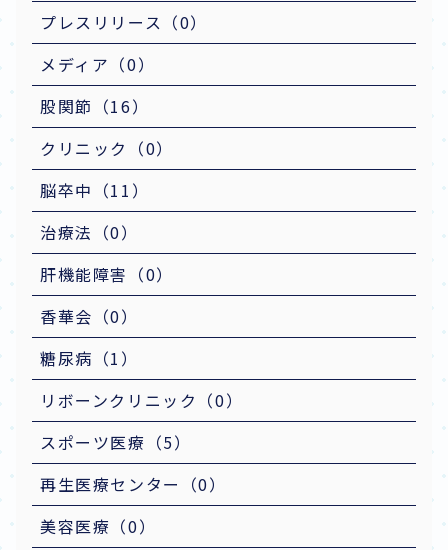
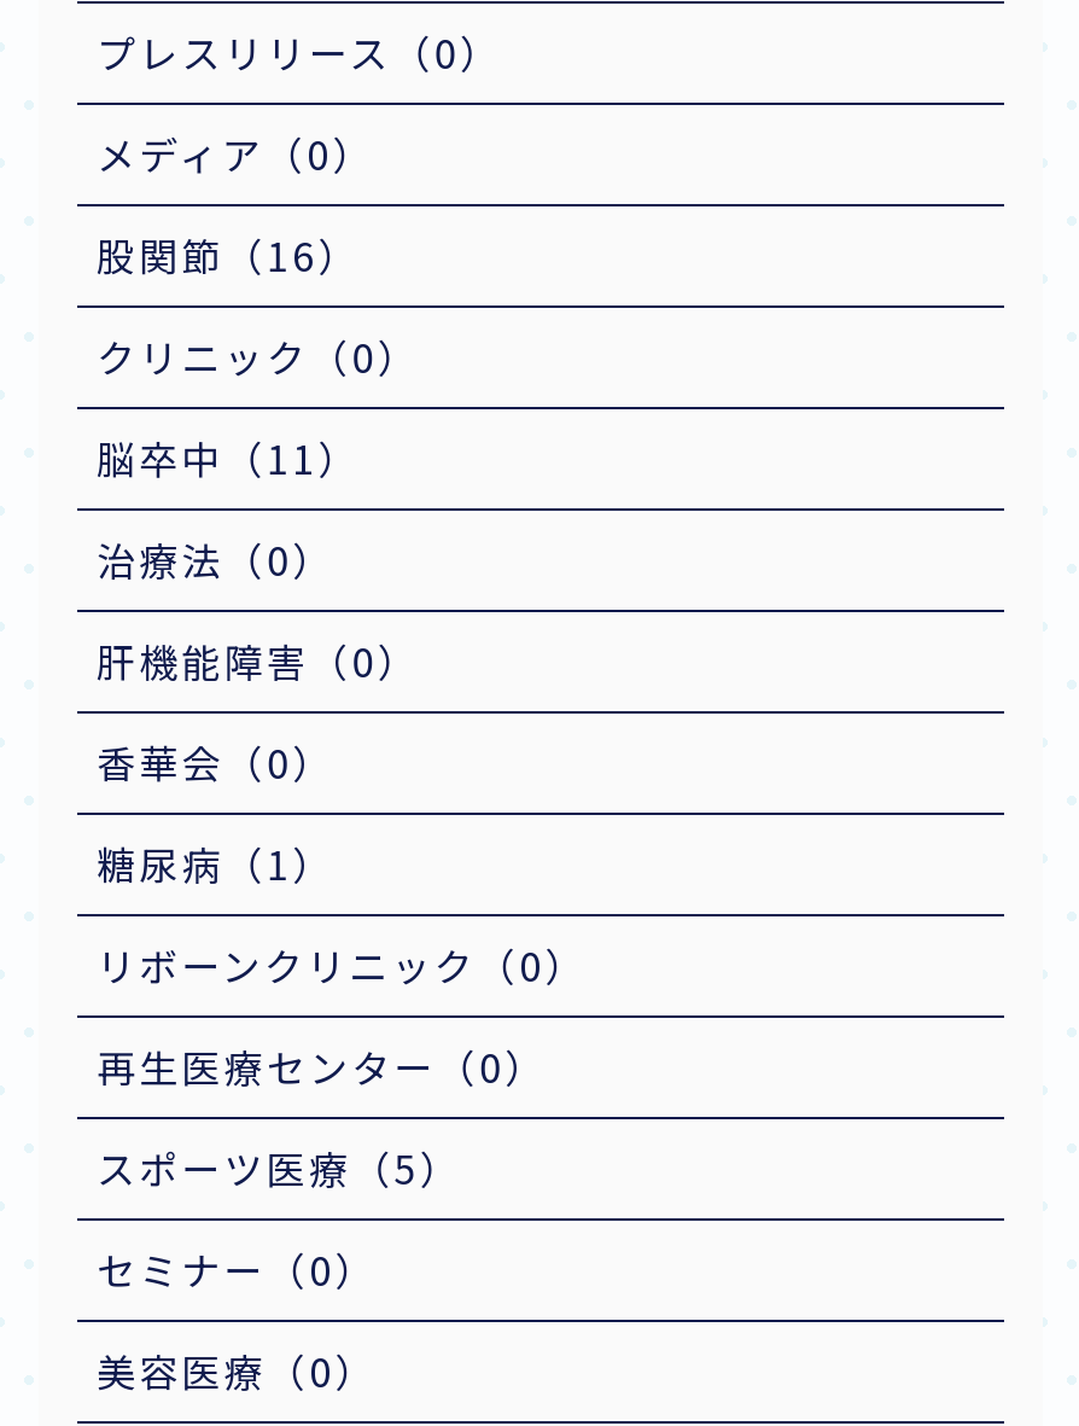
+ セミナー（0）

moved up: 再生医療センター（0）
